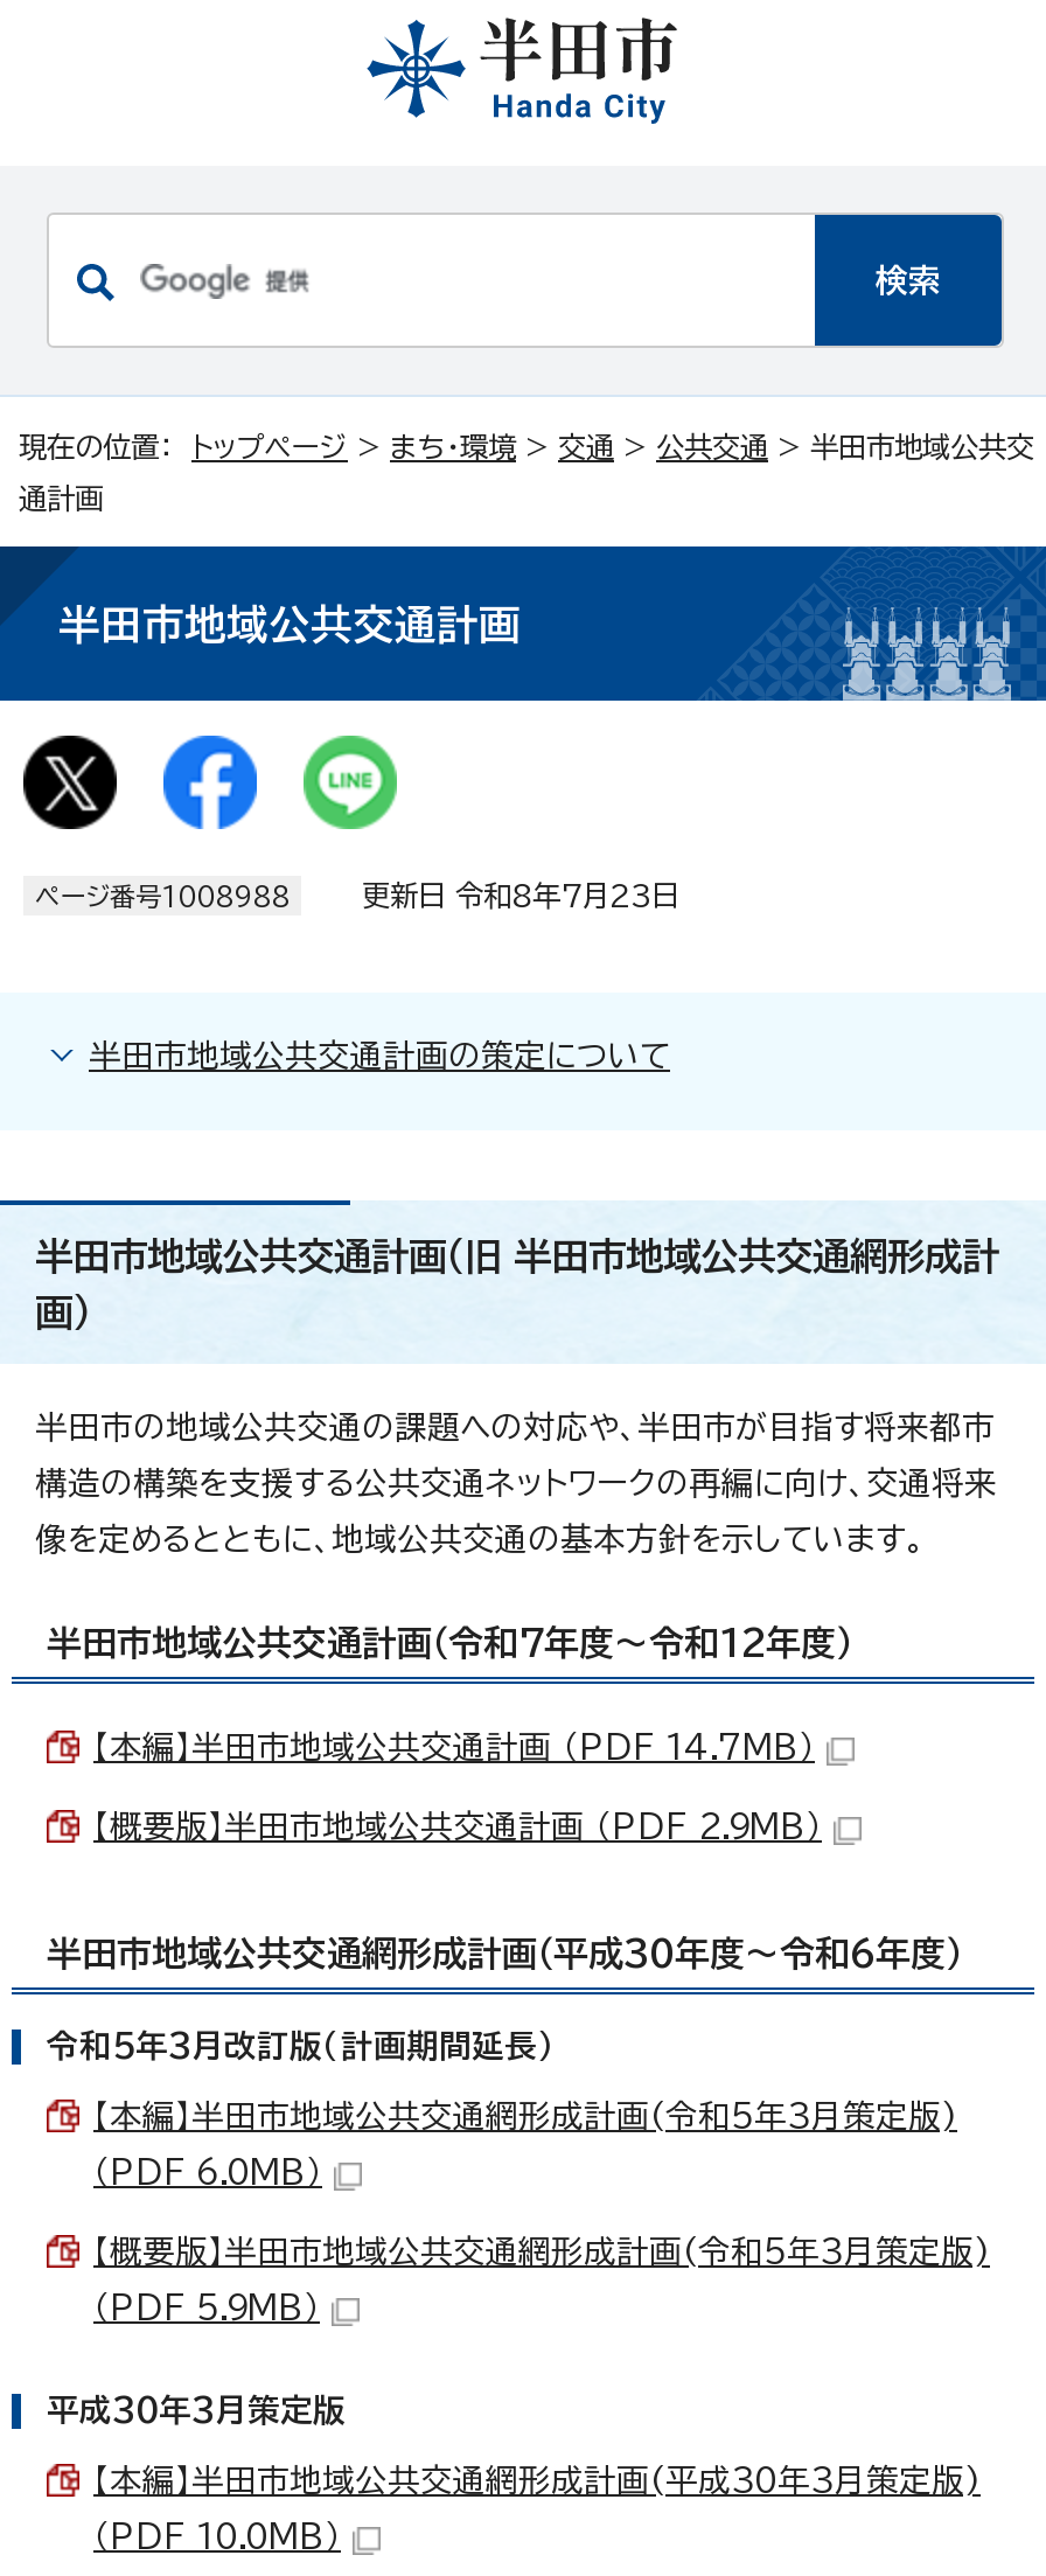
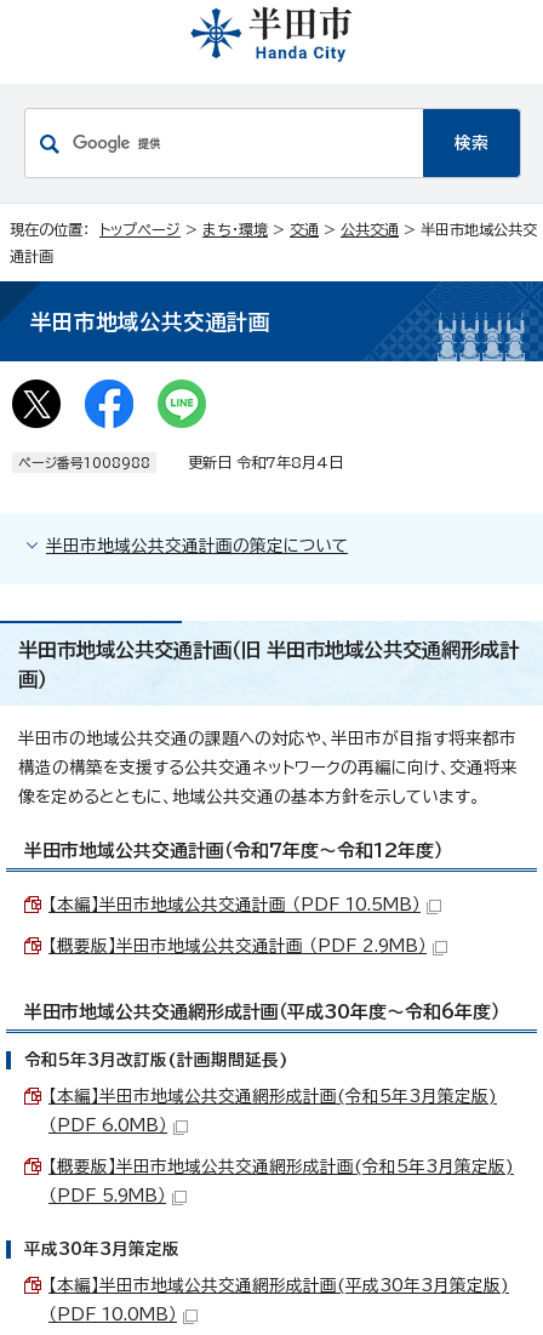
- 更新日 令和8年7月23日
+ 更新日 令和7年8月4日

- 【本編】半田市地域公共交通計画 （PDF 14.7MB）
+ 【本編】半田市地域公共交通計画 （PDF 10.5MB）
